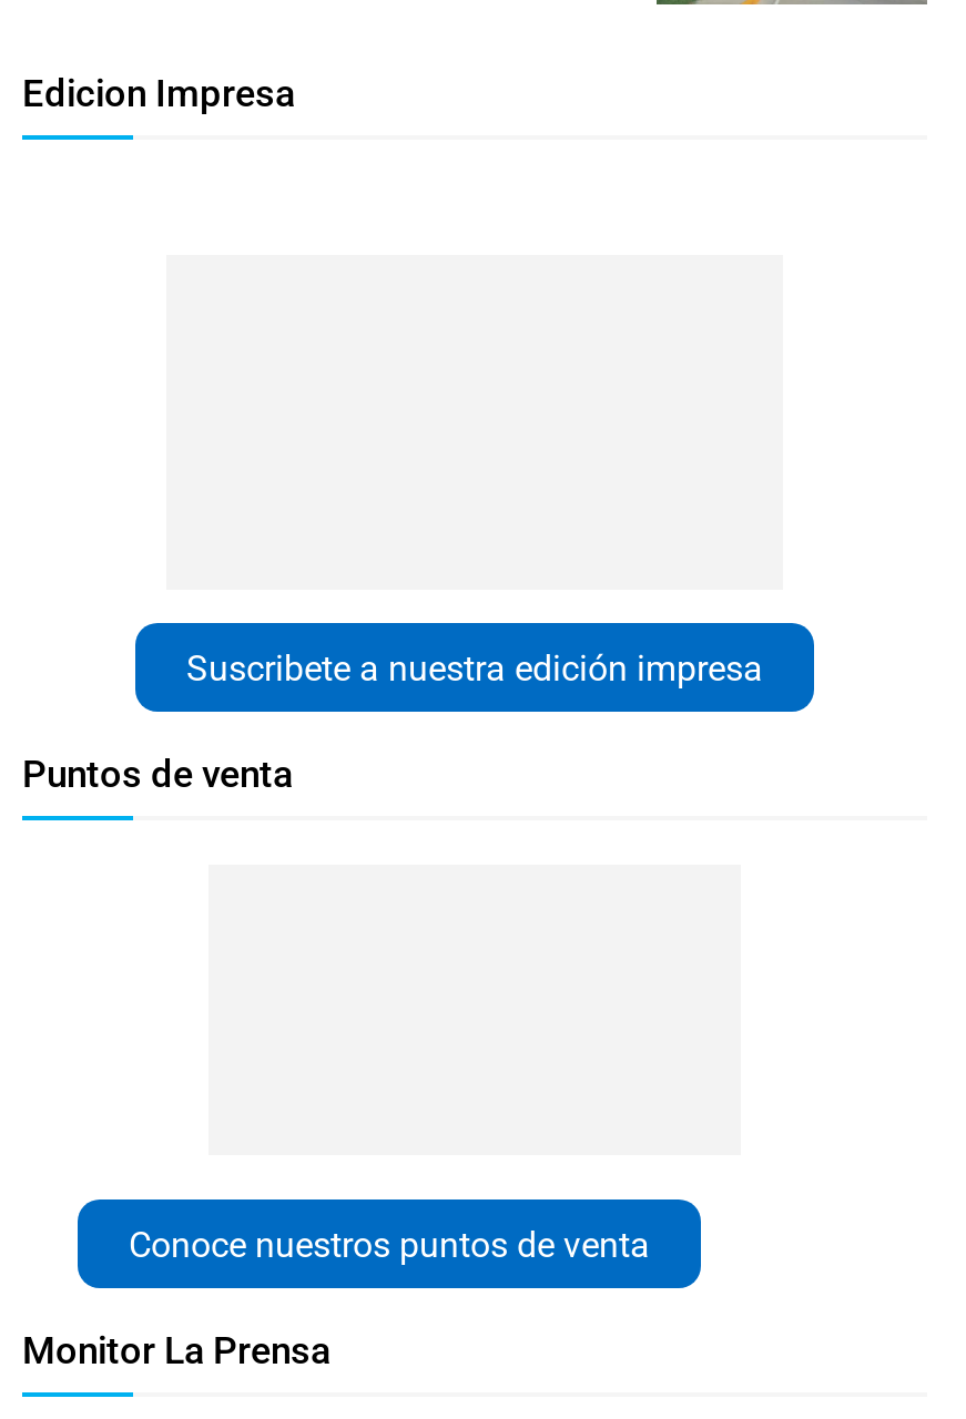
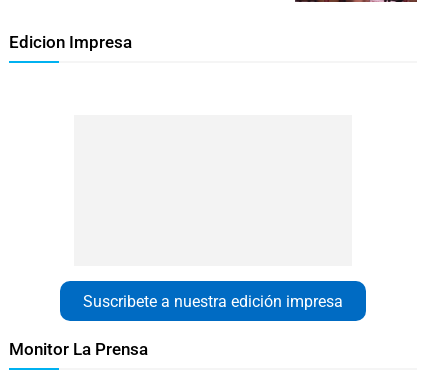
- Puntos de venta

- Conoce nuestros puntos de venta
